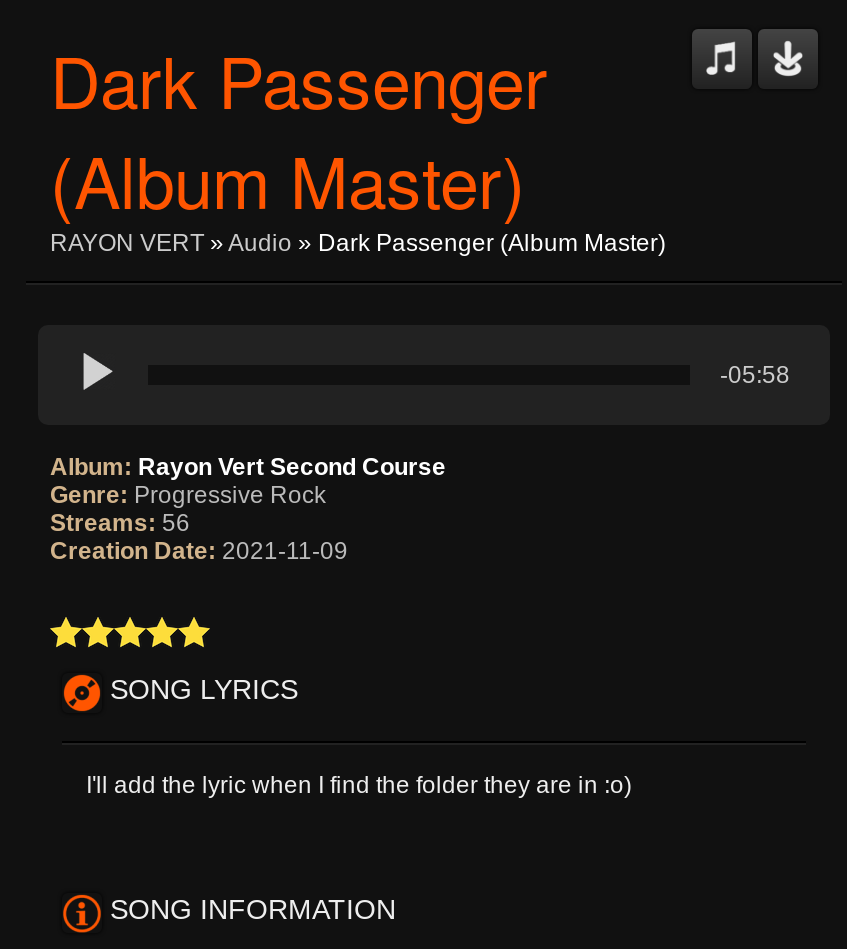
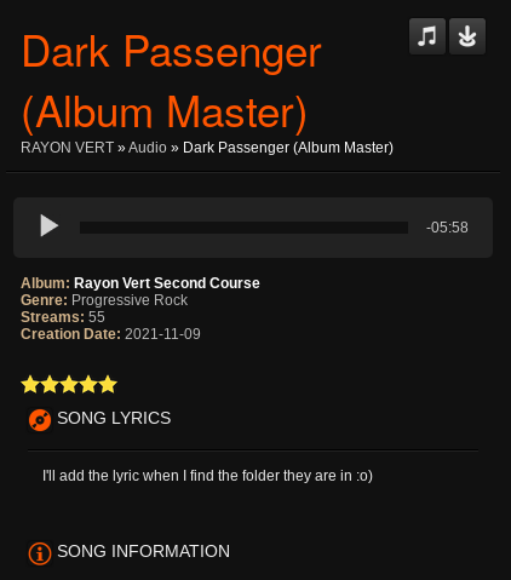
- Streams: 56
+ Streams: 55
